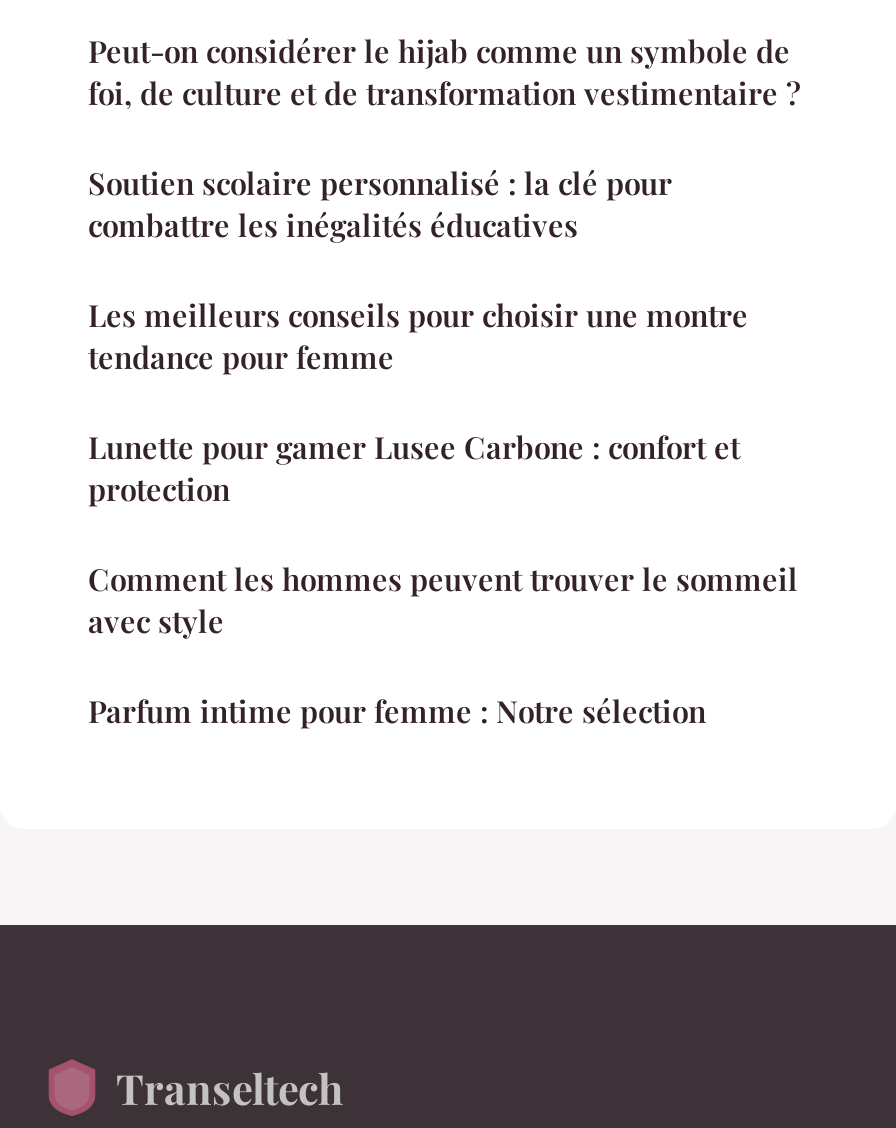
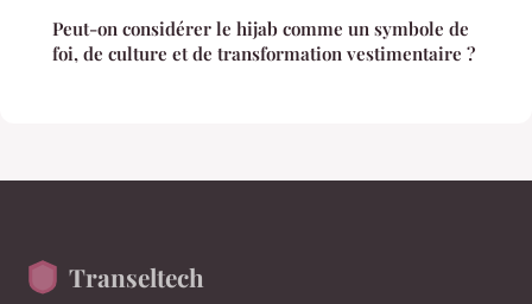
- Soutien scolaire personnalisé : la clé pour
- combattre les inégalités éducatives
- Les meilleurs conseils pour choisir une montre
- tendance pour femme
- Lunette pour gamer Lusee Carbone : confort et
- protection
- Comment les hommes peuvent trouver le sommeil
- avec style
- Parfum intime pour femme : Notre sélection
